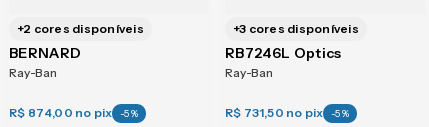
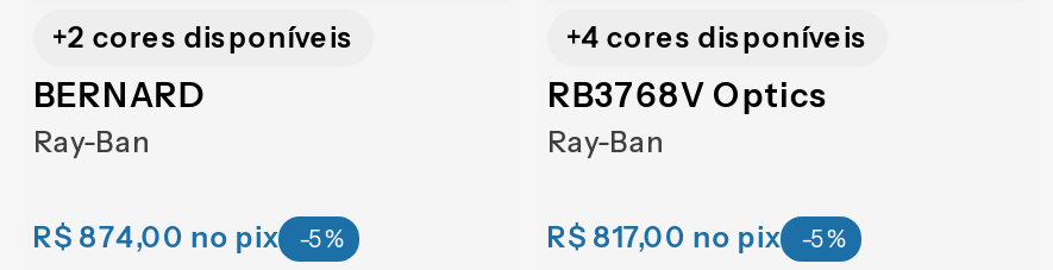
- +3 cores disponíveis
+ +4 cores disponíveis

- RB7246L Optics
+ RB3768V Optics

- R$ 731,50 no pix -5%
+ R$ 817,00 no pix -5%
